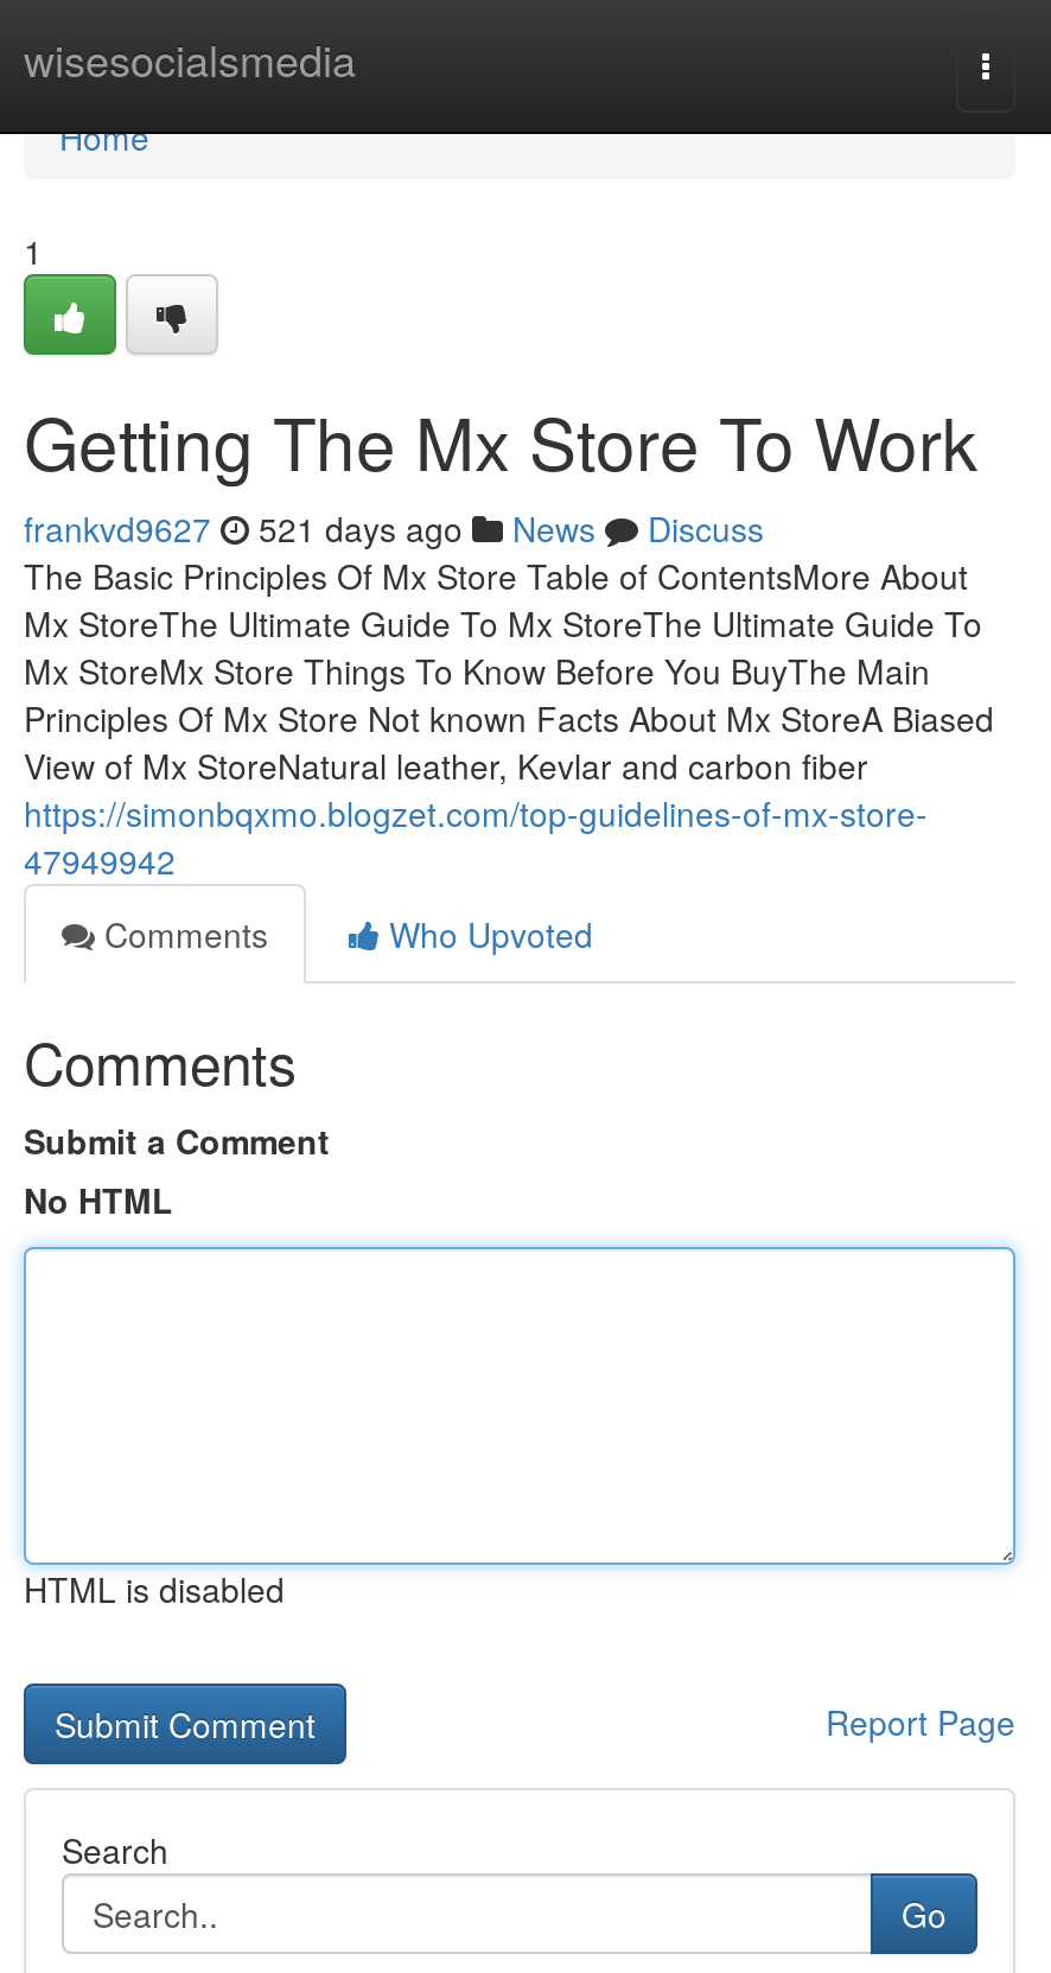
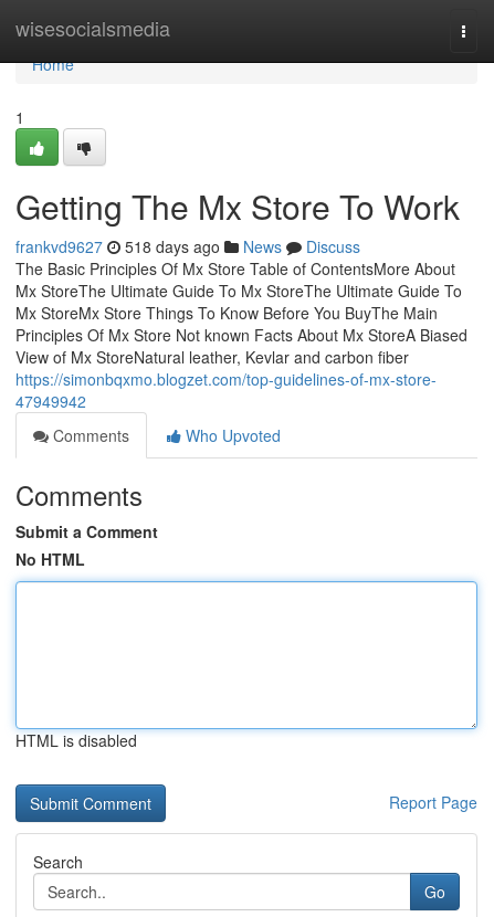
- frankvd9627 521 days ago News Discuss
+ frankvd9627 518 days ago News Discuss
